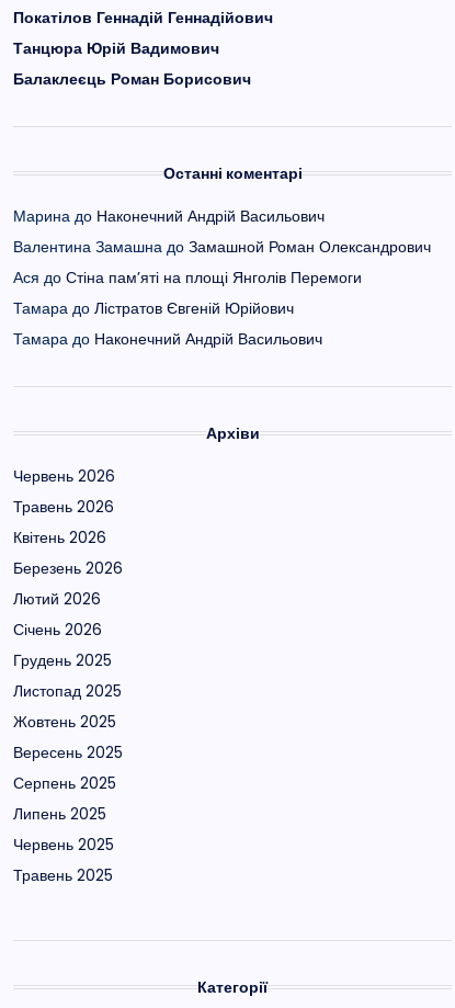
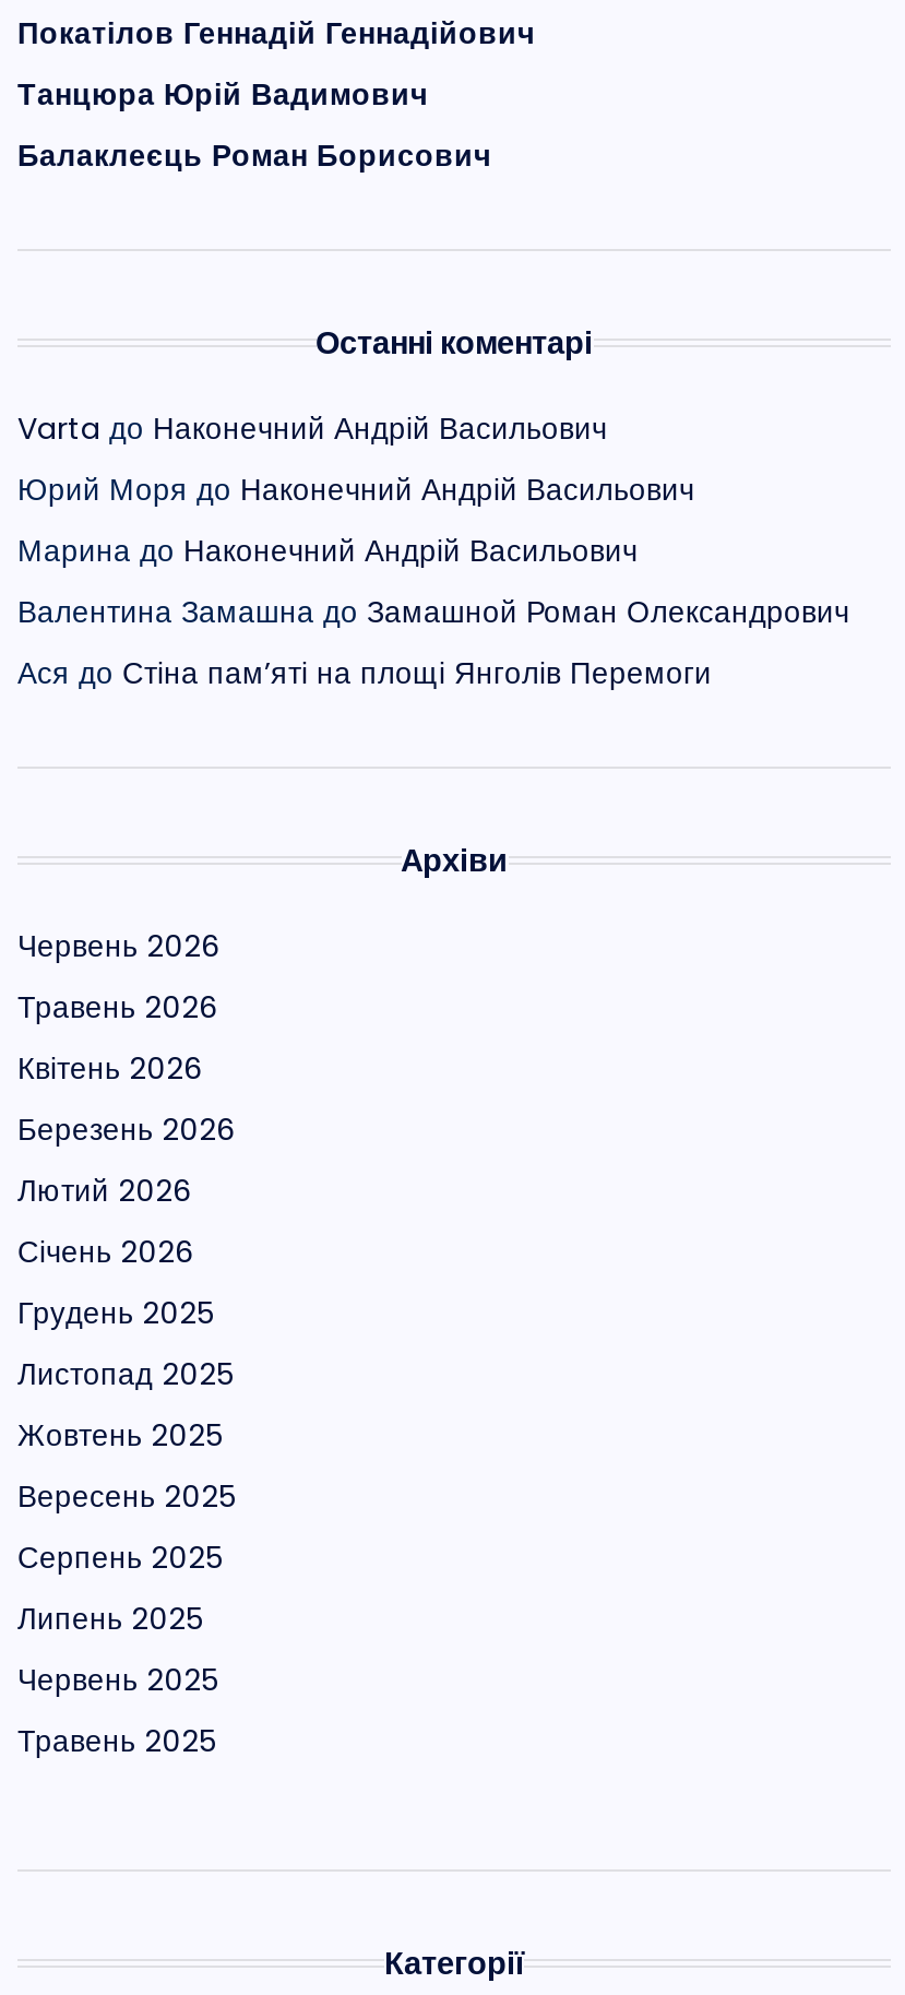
+ Varta до Наконечний Андрій Васильович
+ Юрий Моря до Наконечний Андрій Васильович

moved down: Марина до Наконечний Андрій Васильович | Валентина Замашна до Замашной Роман Олександрович | Ася до Стіна пам’яті на площі Янголів Перемоги

- Тамара до Лістратов Євгеній Юрійович
- Тамара до Наконечний Андрій Васильович
